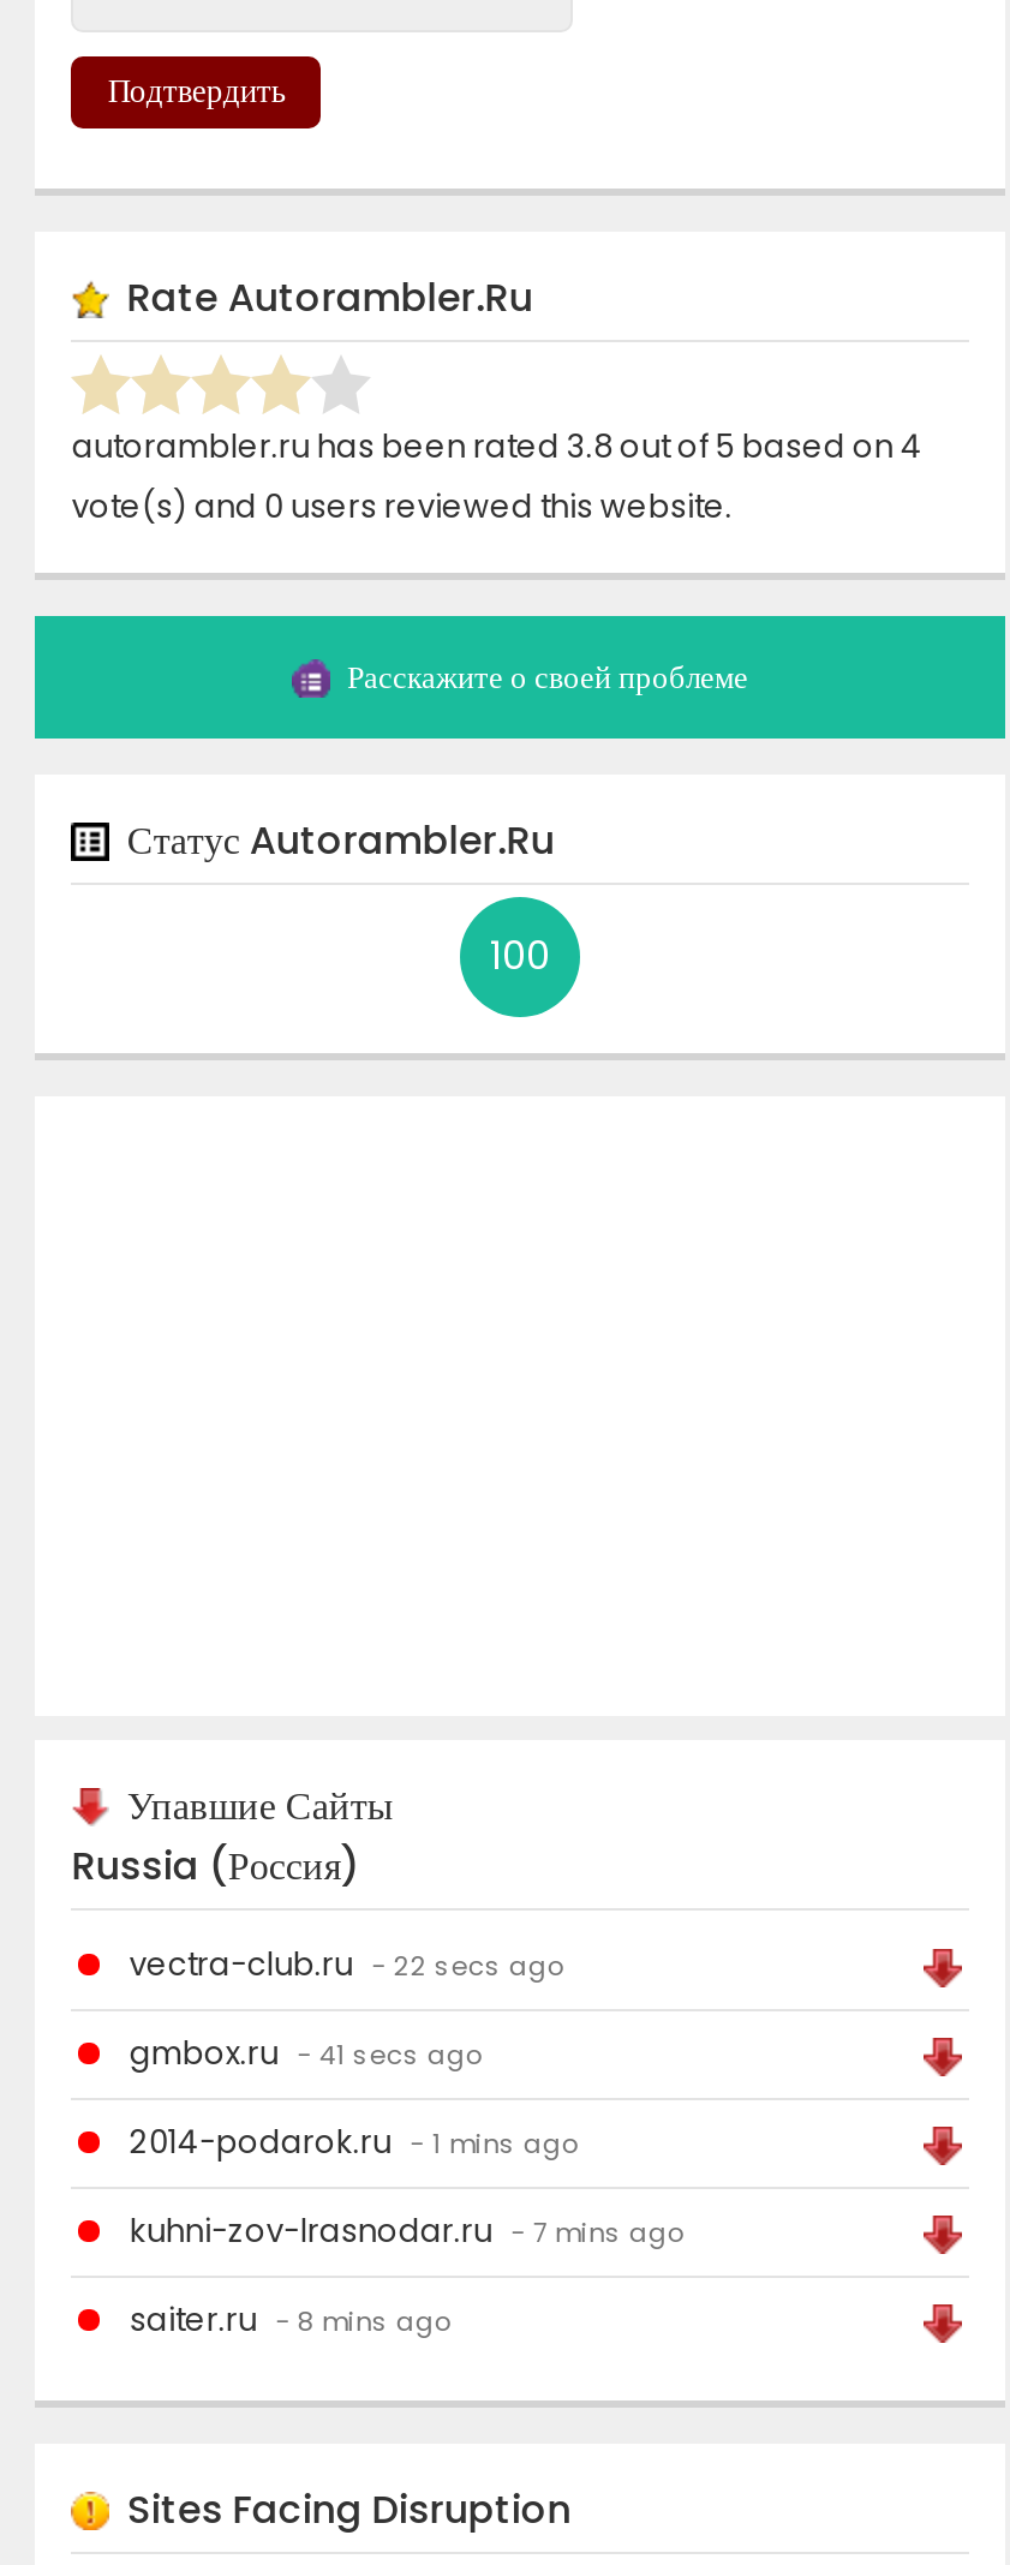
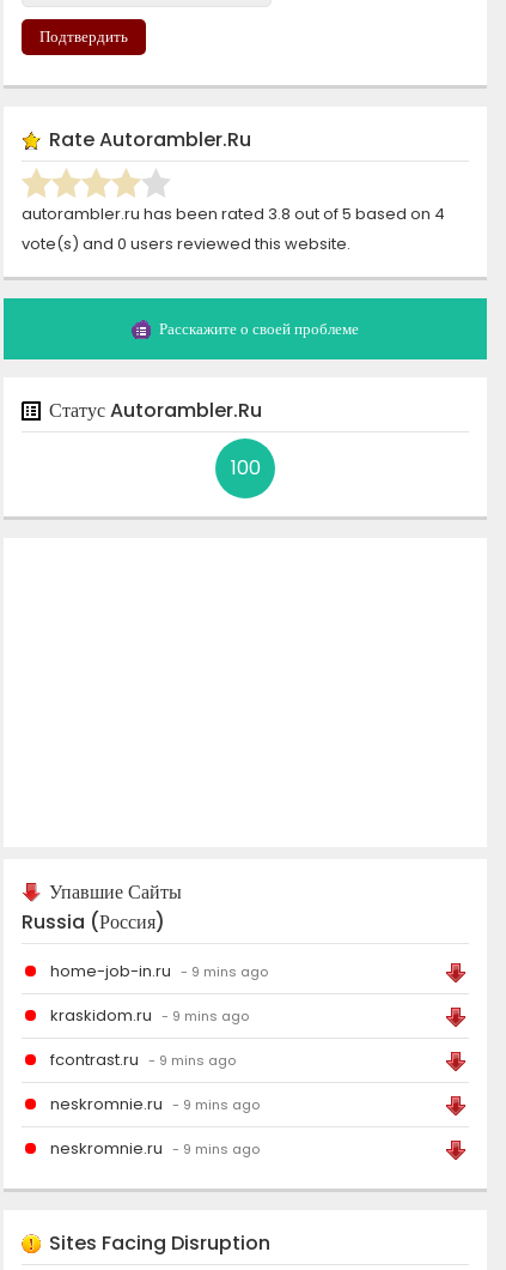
- vectra-club.ru - 22 secs ago
+ home-job-in.ru - 9 mins ago

- gmbox.ru - 41 secs ago
+ kraskidom.ru - 9 mins ago

- 2014-podarok.ru - 1 mins ago
+ fcontrast.ru - 9 mins ago

- kuhni-zov-lrasnodar.ru - 7 mins ago
+ neskromnie.ru - 9 mins ago

- saiter.ru - 8 mins ago
+ neskromnie.ru - 9 mins ago
